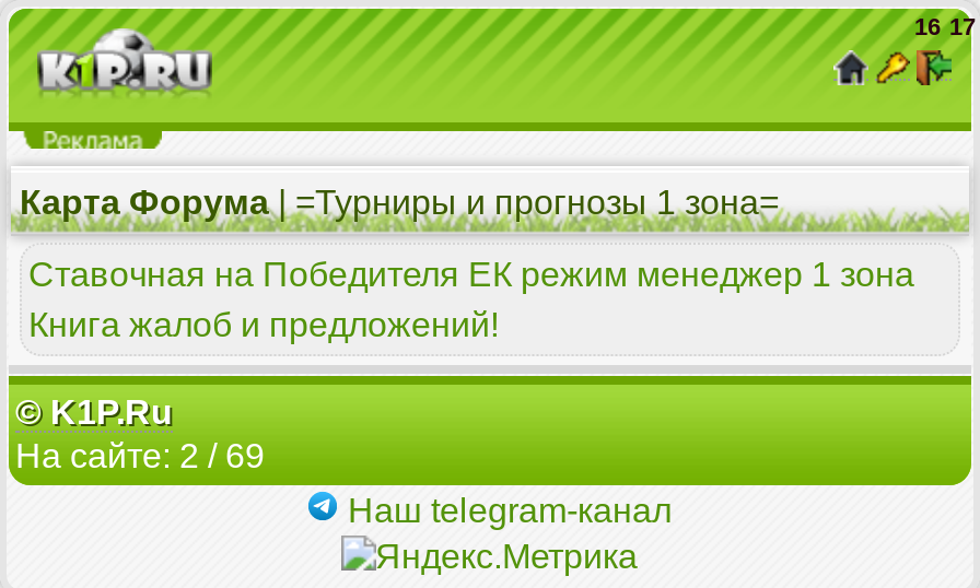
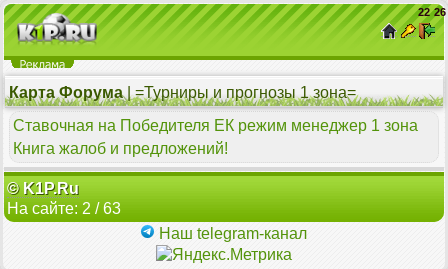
- 16: 17
+ 22: 26

- На сайте: 2 / 69
+ На сайте: 2 / 63
